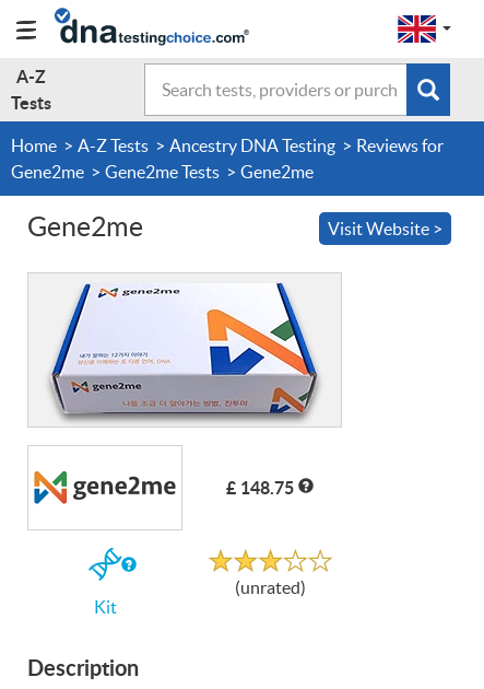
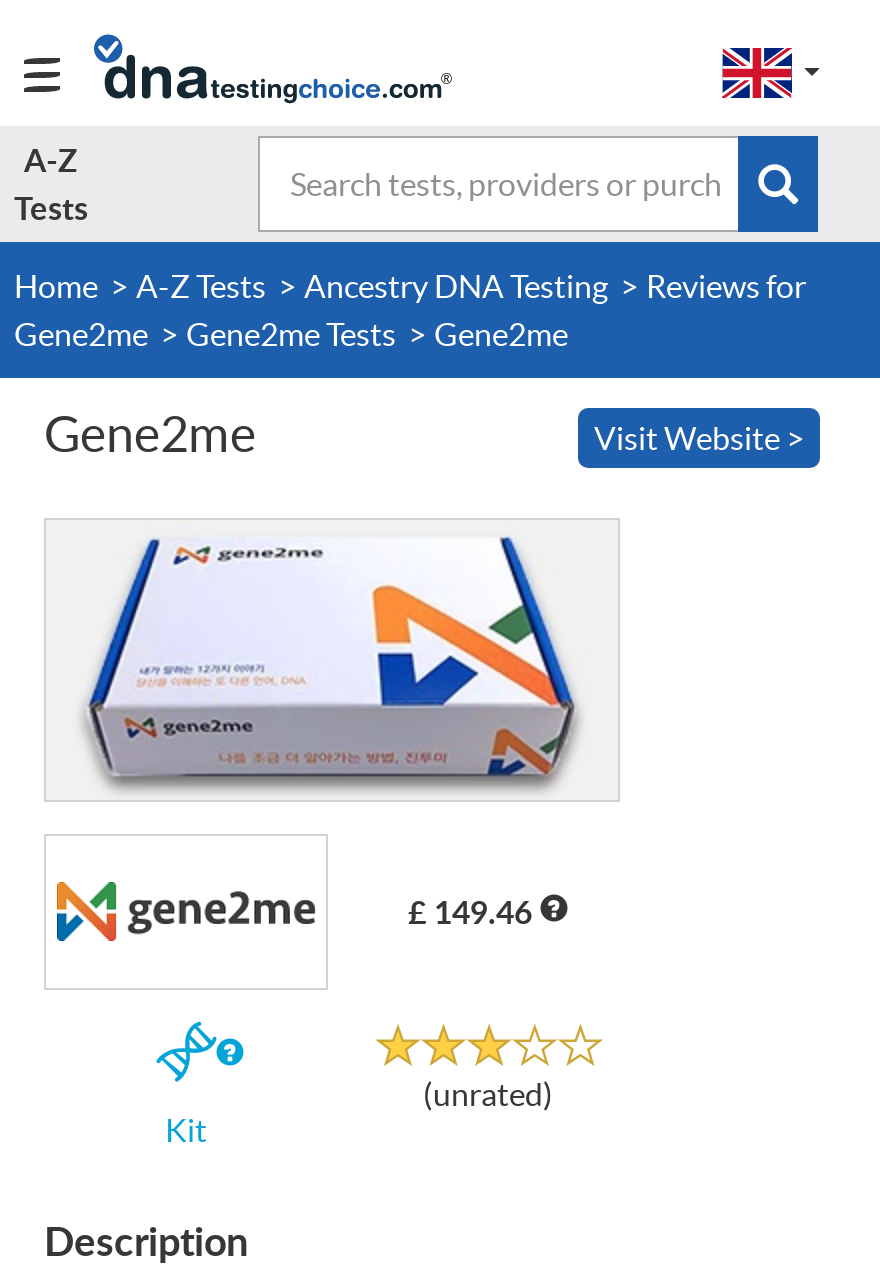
- £ 148.75
+ £ 149.46
